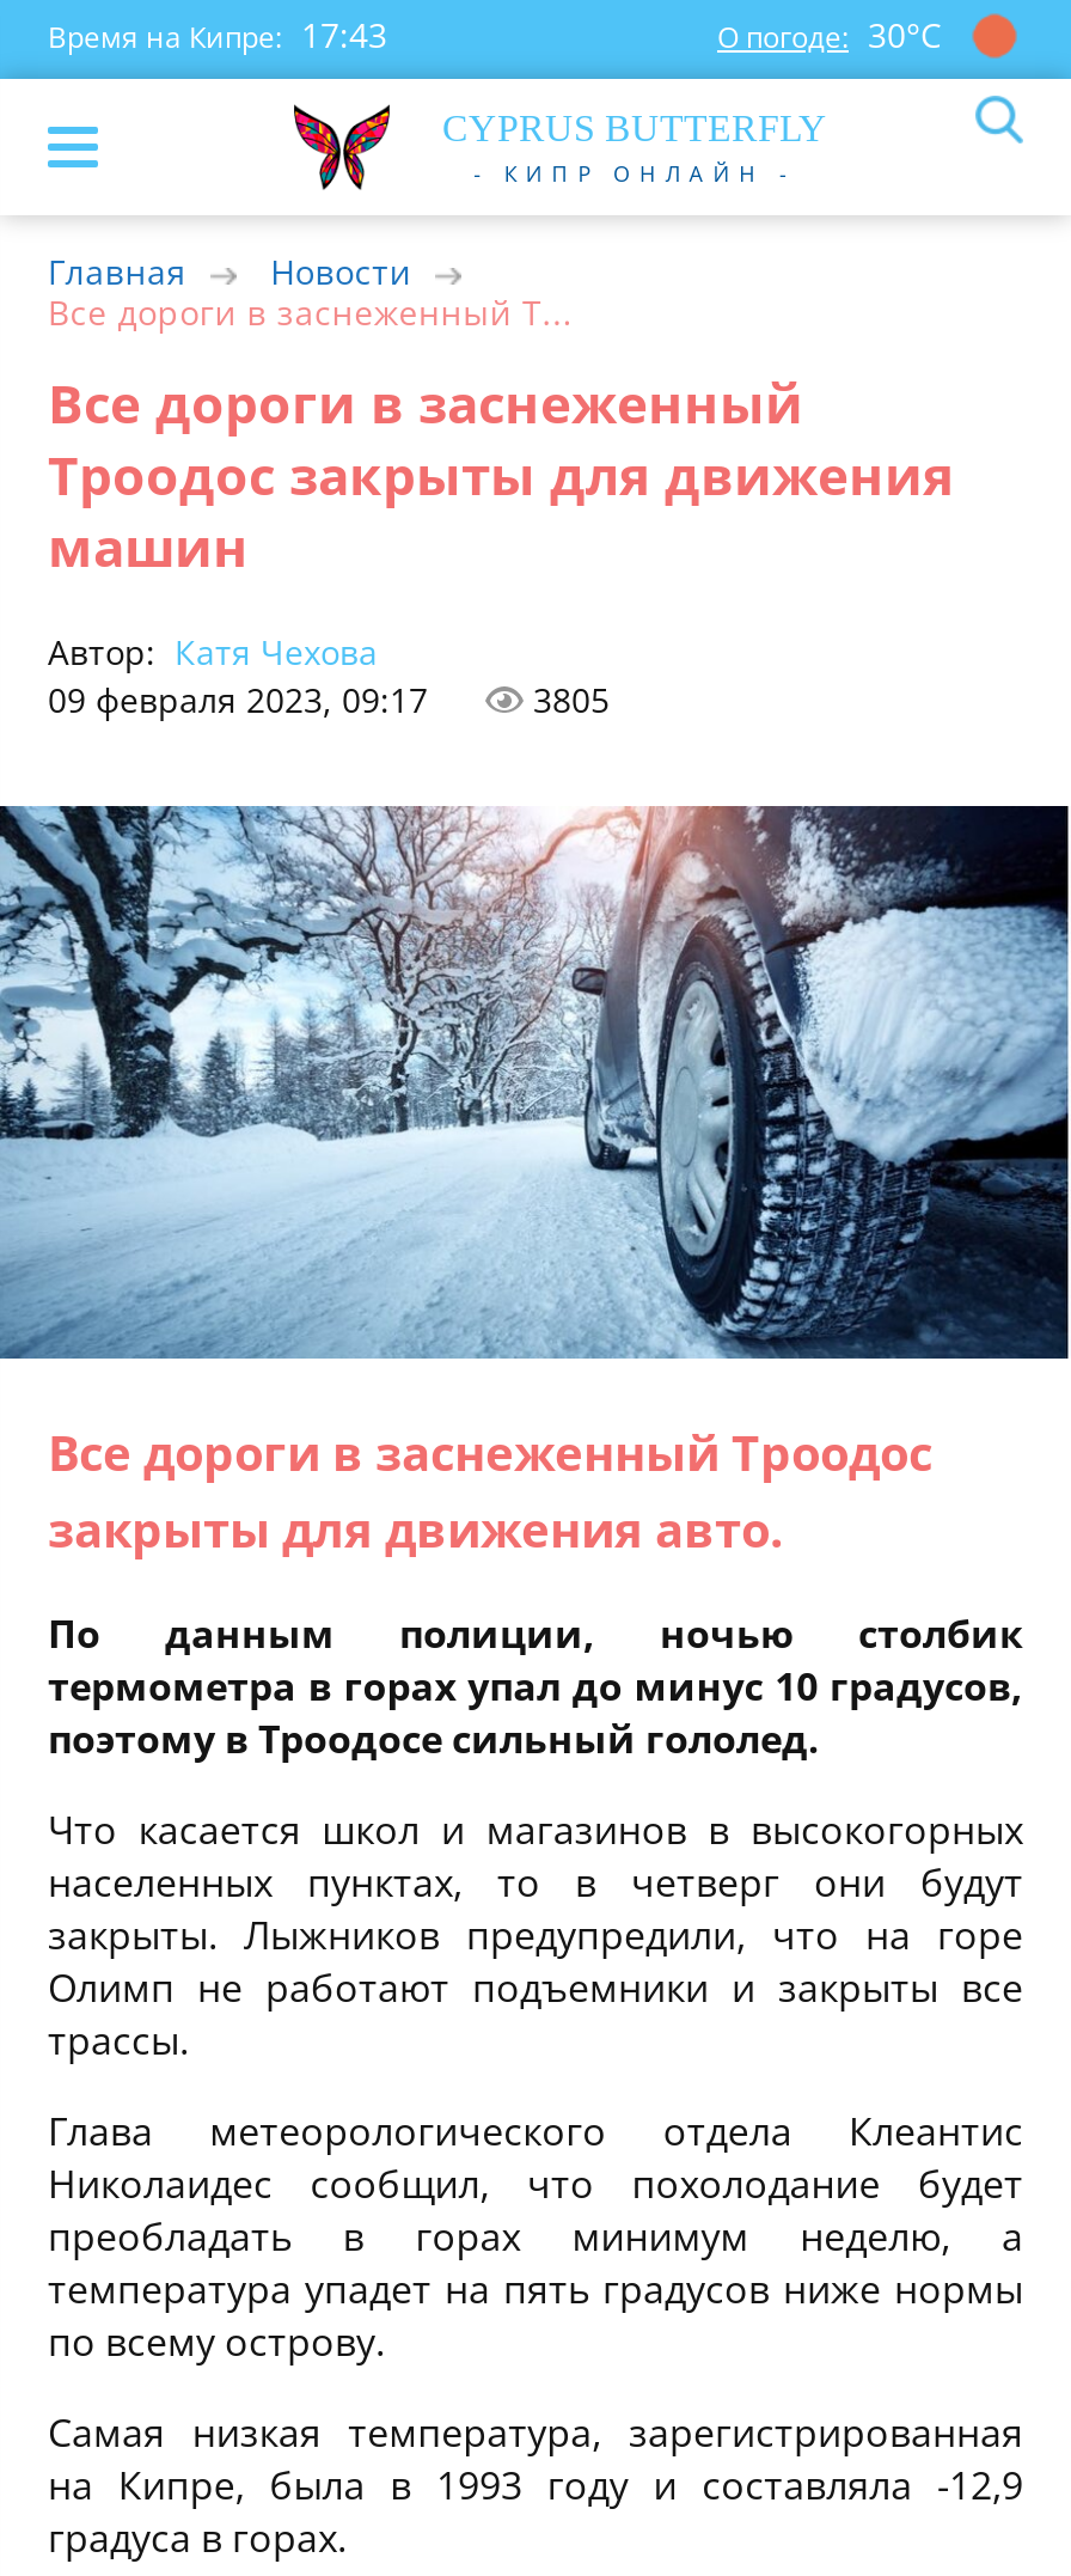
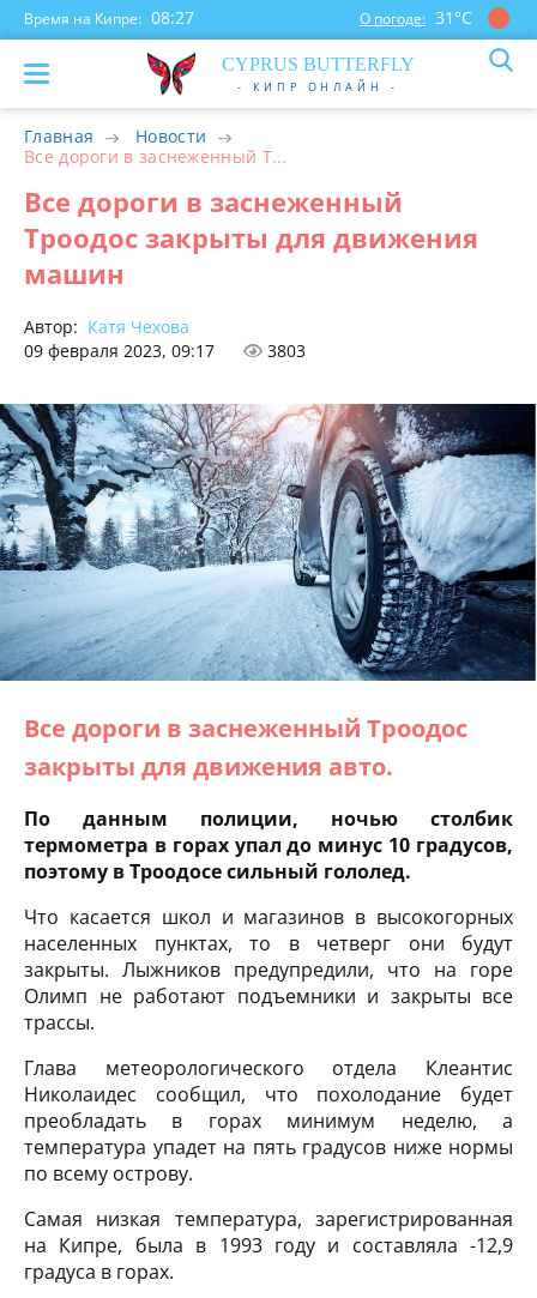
- Время на Кипре: 17:43
+ Время на Кипре: 08:27

- О погоде: 30°С
+ О погоде: 31°С

- 3805
+ 3803
